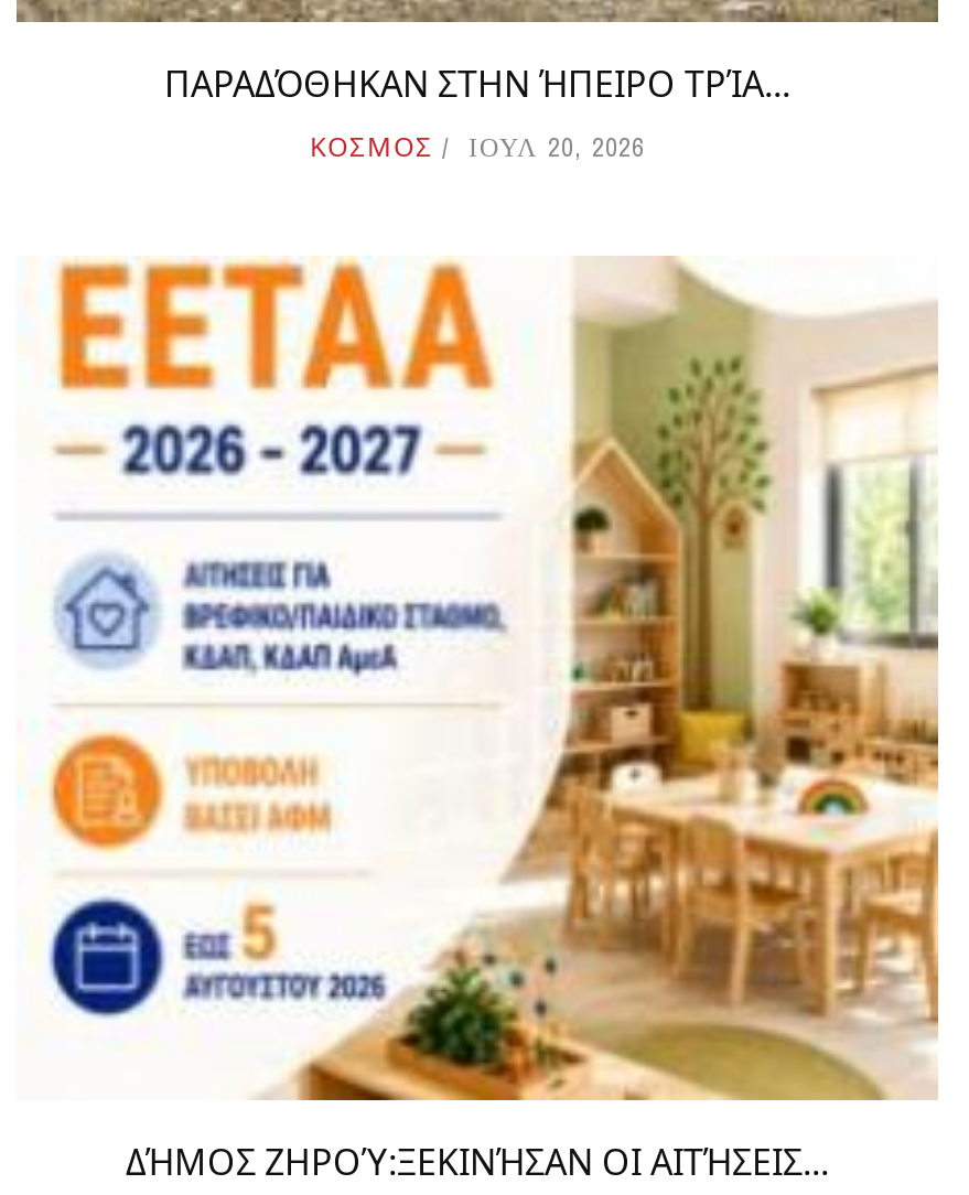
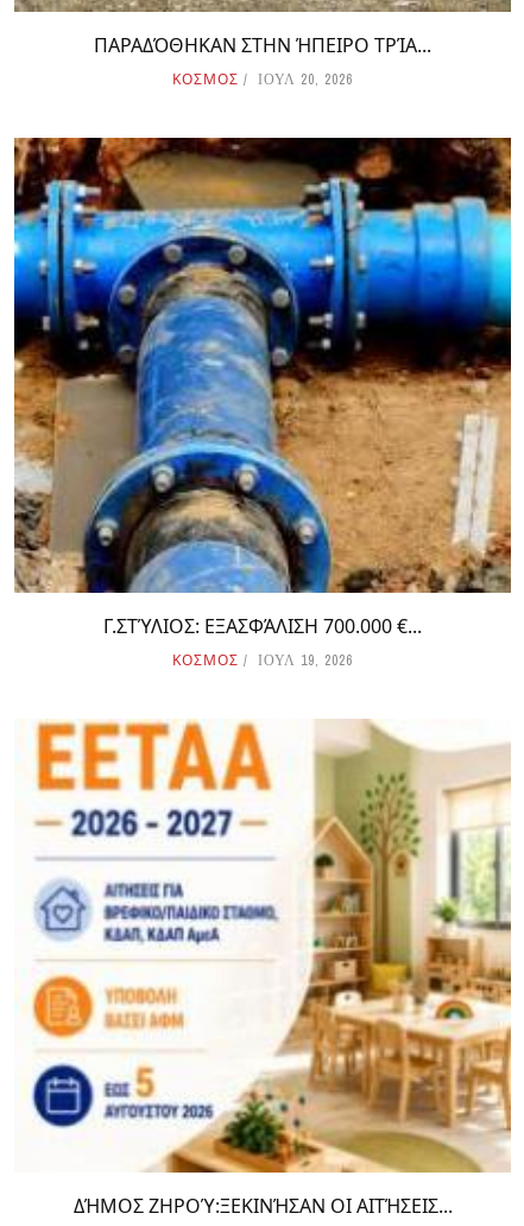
+ [image]
+ Γ.ΣΤΎΛΙΟΣ: ΕΞΑΣΦΆΛΙΣΗ 700.000 €...
+ ΚΟΣΜΟΣ
+ ΙΟΥΛ 19, 2026
